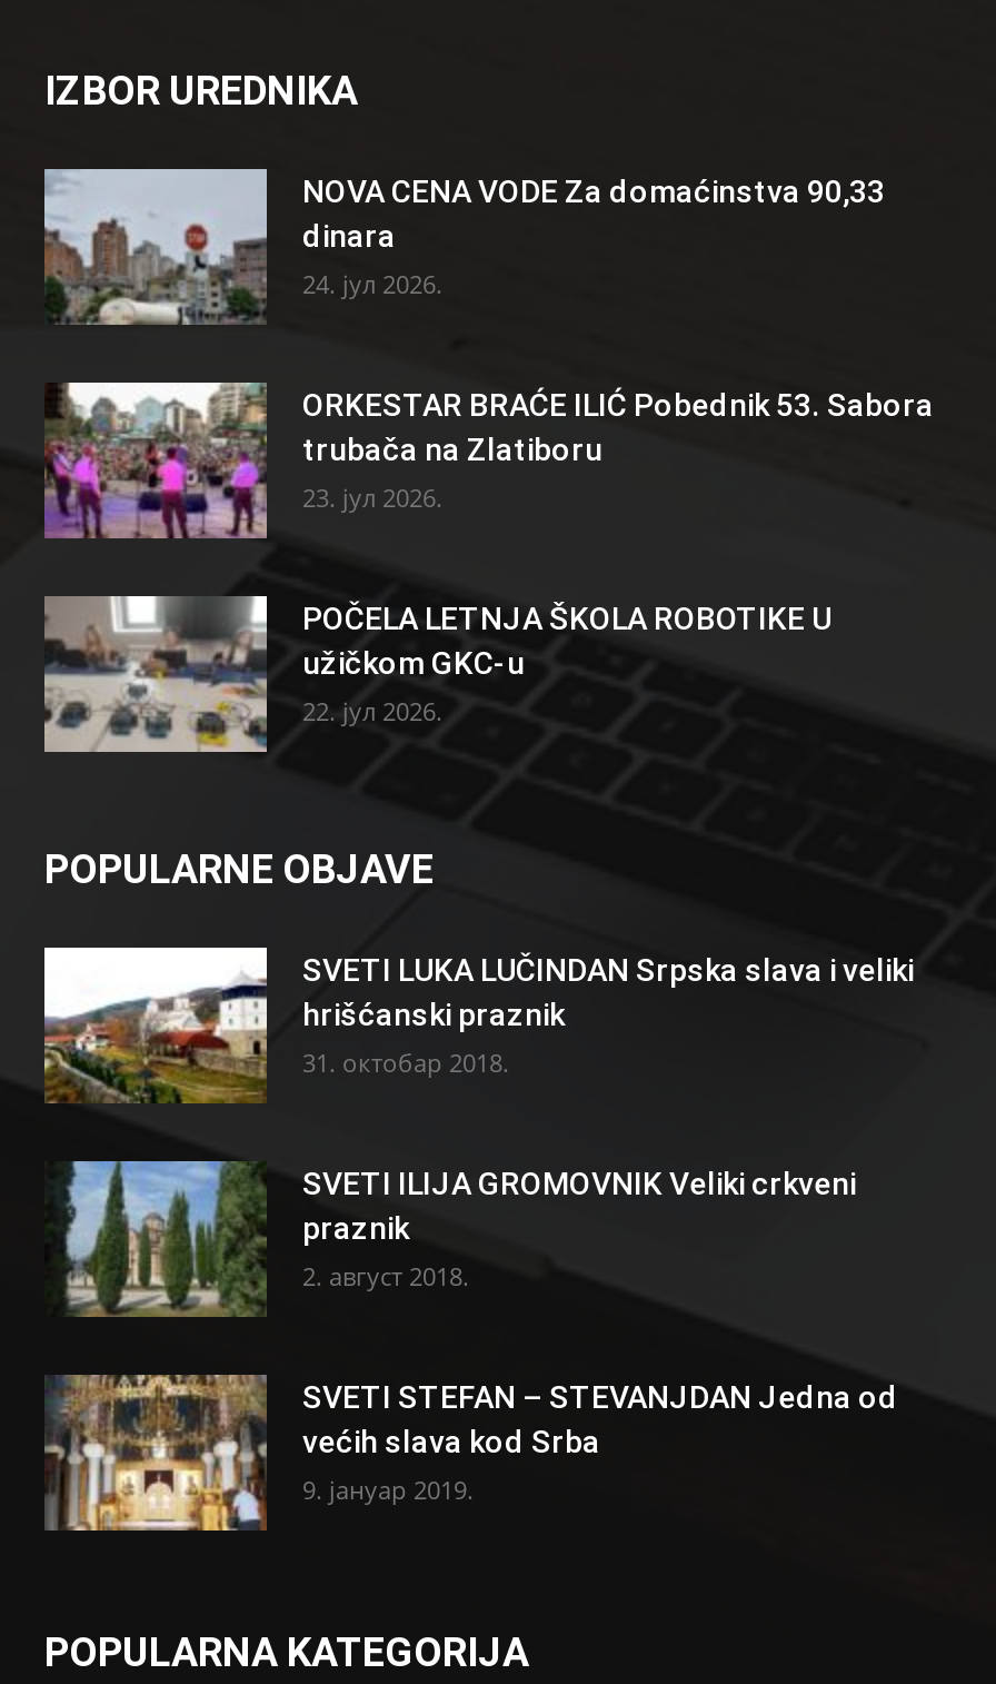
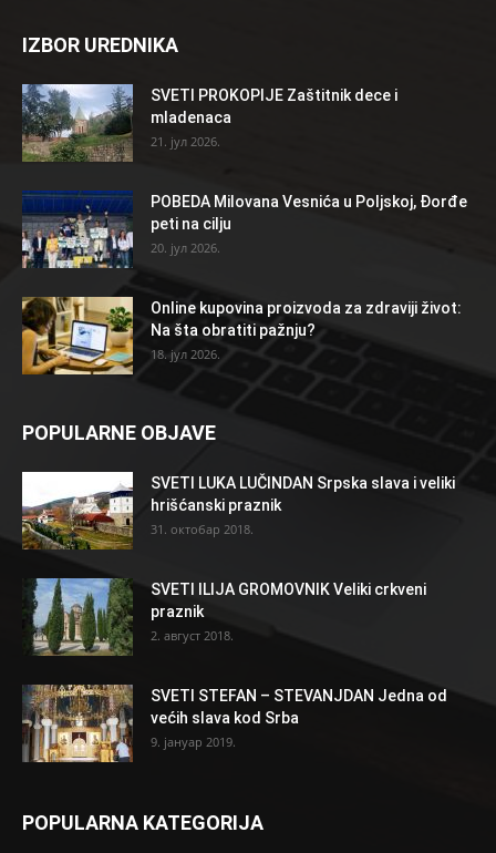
- [image]
- NOVA CENA VODE Za domaćinstva 90,33
- dinara
- 24. јул 2026.
+ [image]
+ SVETI PROKOPIJE Zaštitnik dece i
+ mladenaca
+ 21. јул 2026.

- [image]
- ORKESTAR BRAĆE ILIĆ Pobednik 53. Sabora
- trubača na Zlatiboru
- 23. јул 2026.
+ [image]
+ POBEDA Milovana Vesnića u Poljskoj, Đorđe
+ peti na cilju
+ 20. јул 2026.

- [image]
- POČELA LETNJA ŠKOLA ROBOTIKE U
- užičkom GKC-u
- 22. јул 2026.
+ [image]
+ Online kupovina proizvoda za zdraviji život:
+ Na šta obratiti pažnju?
+ 18. јул 2026.
